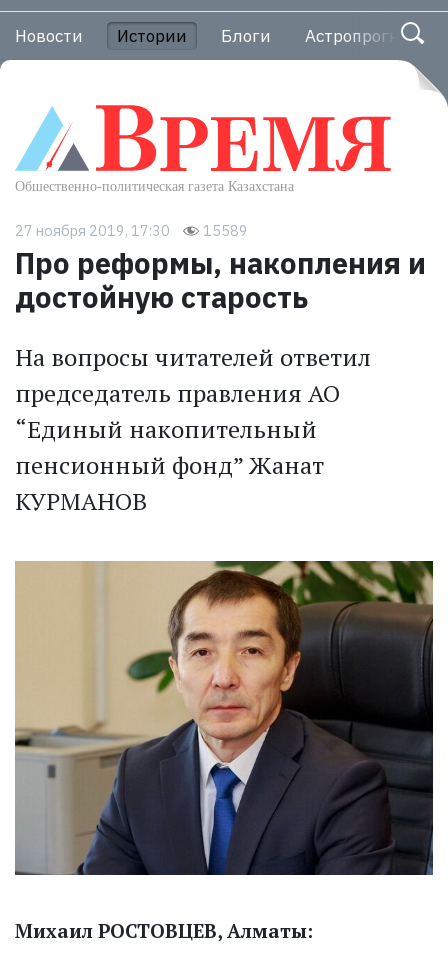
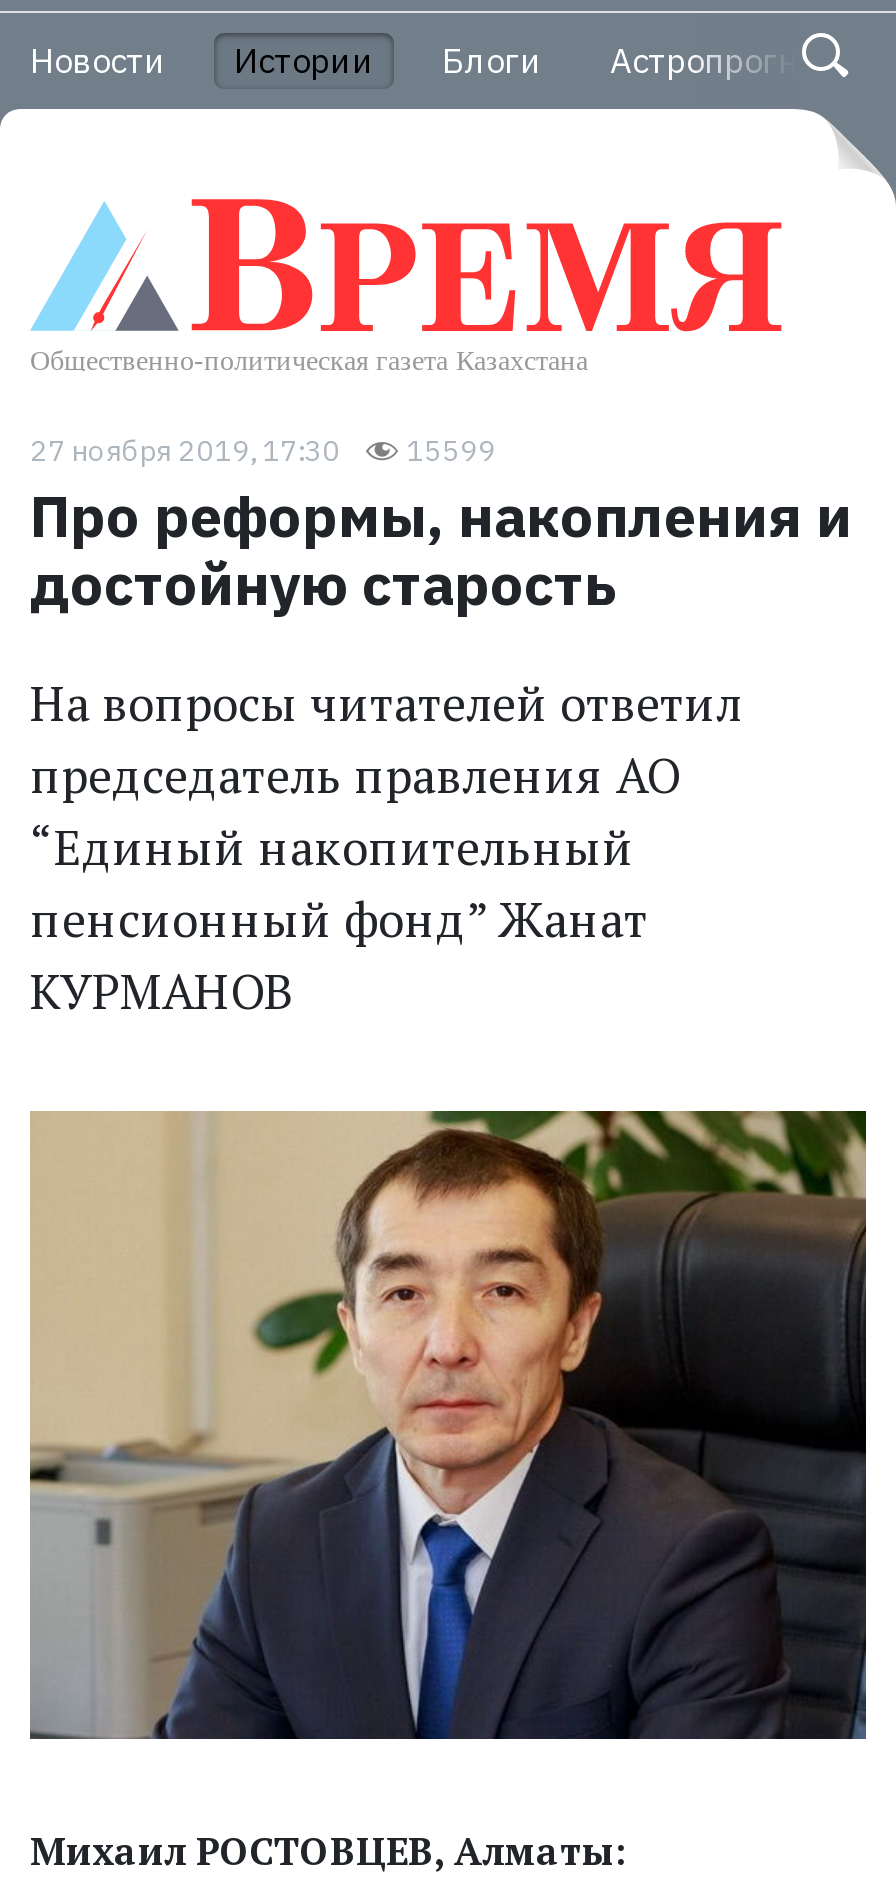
- 27 ноября 2019, 17:30 15589
+ 27 ноября 2019, 17:30 15599
